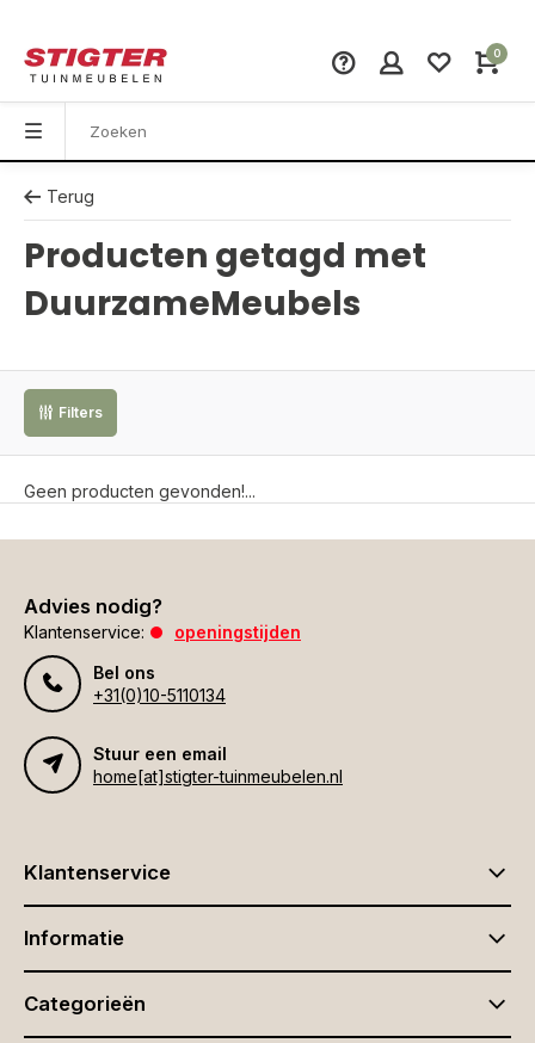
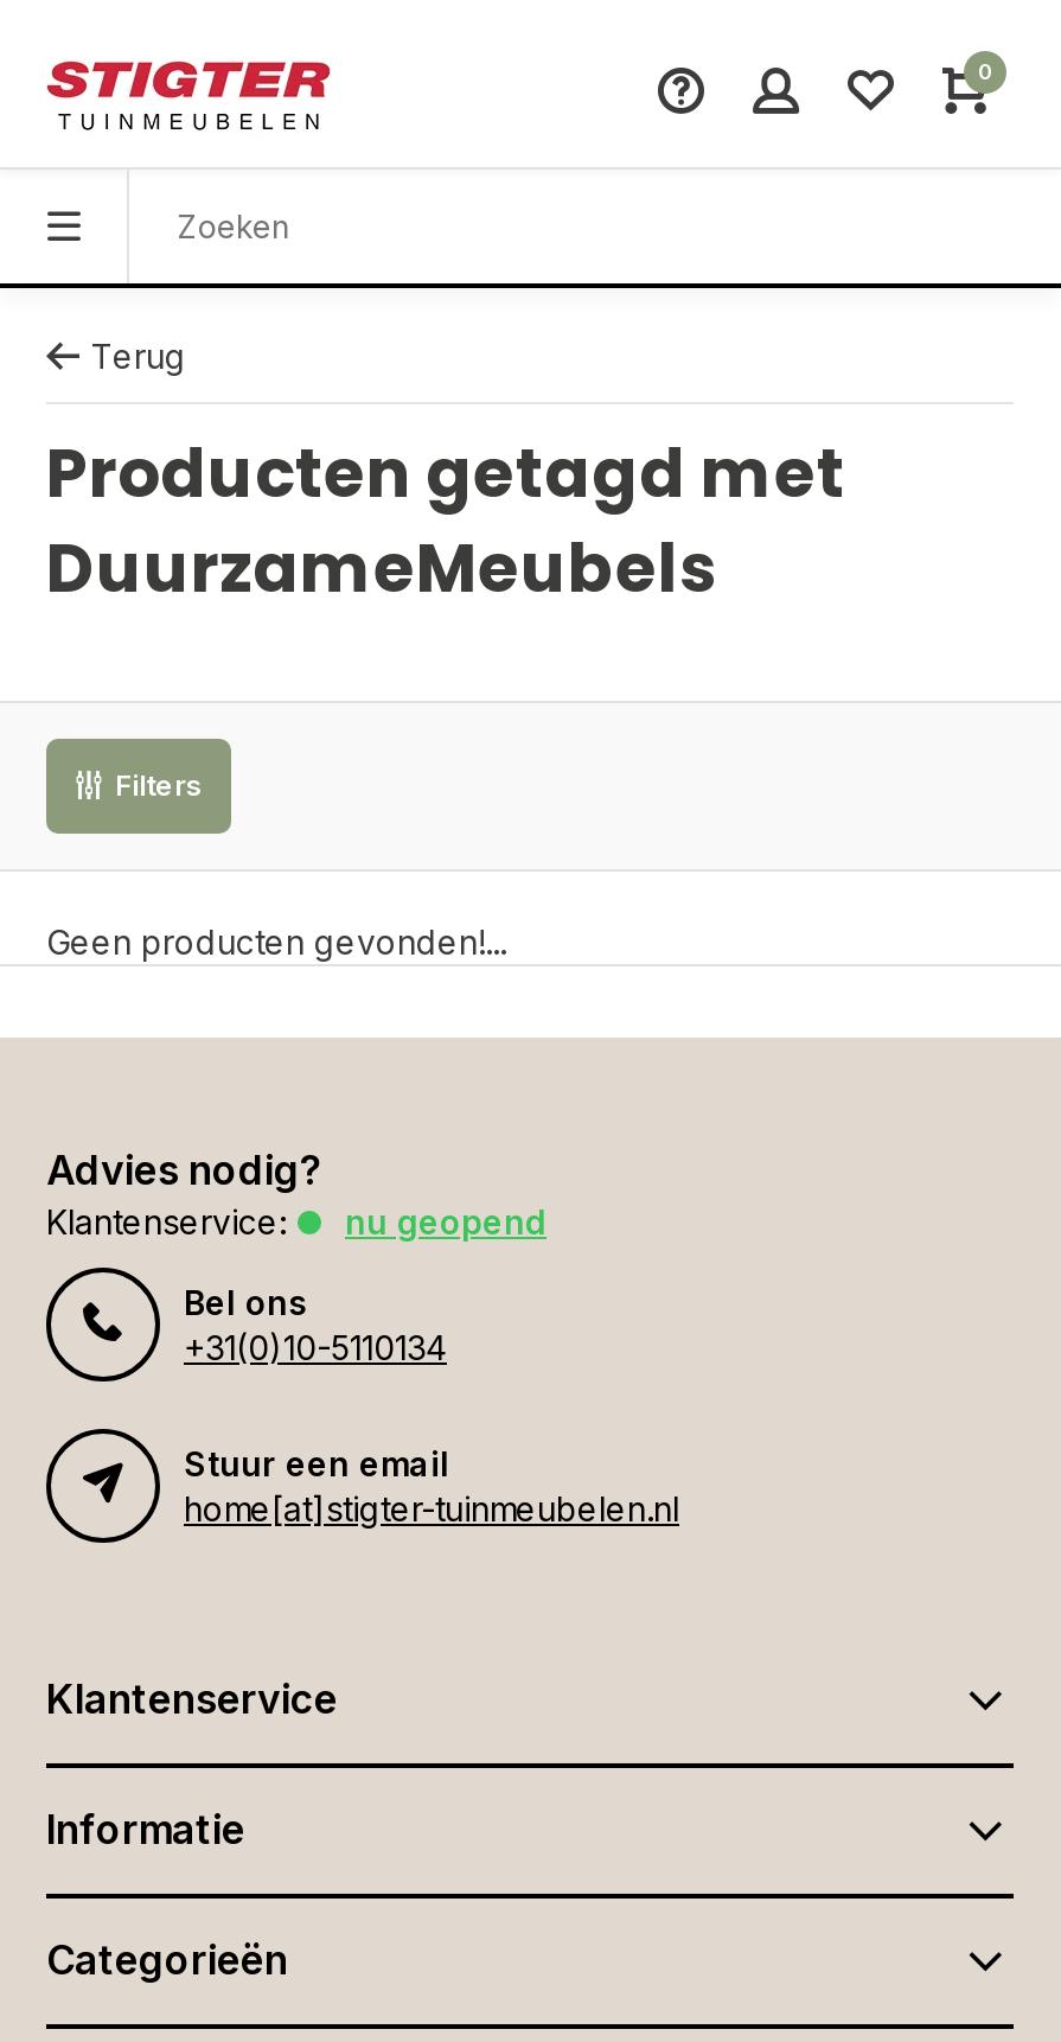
- openingstijden
+ nu geopend
